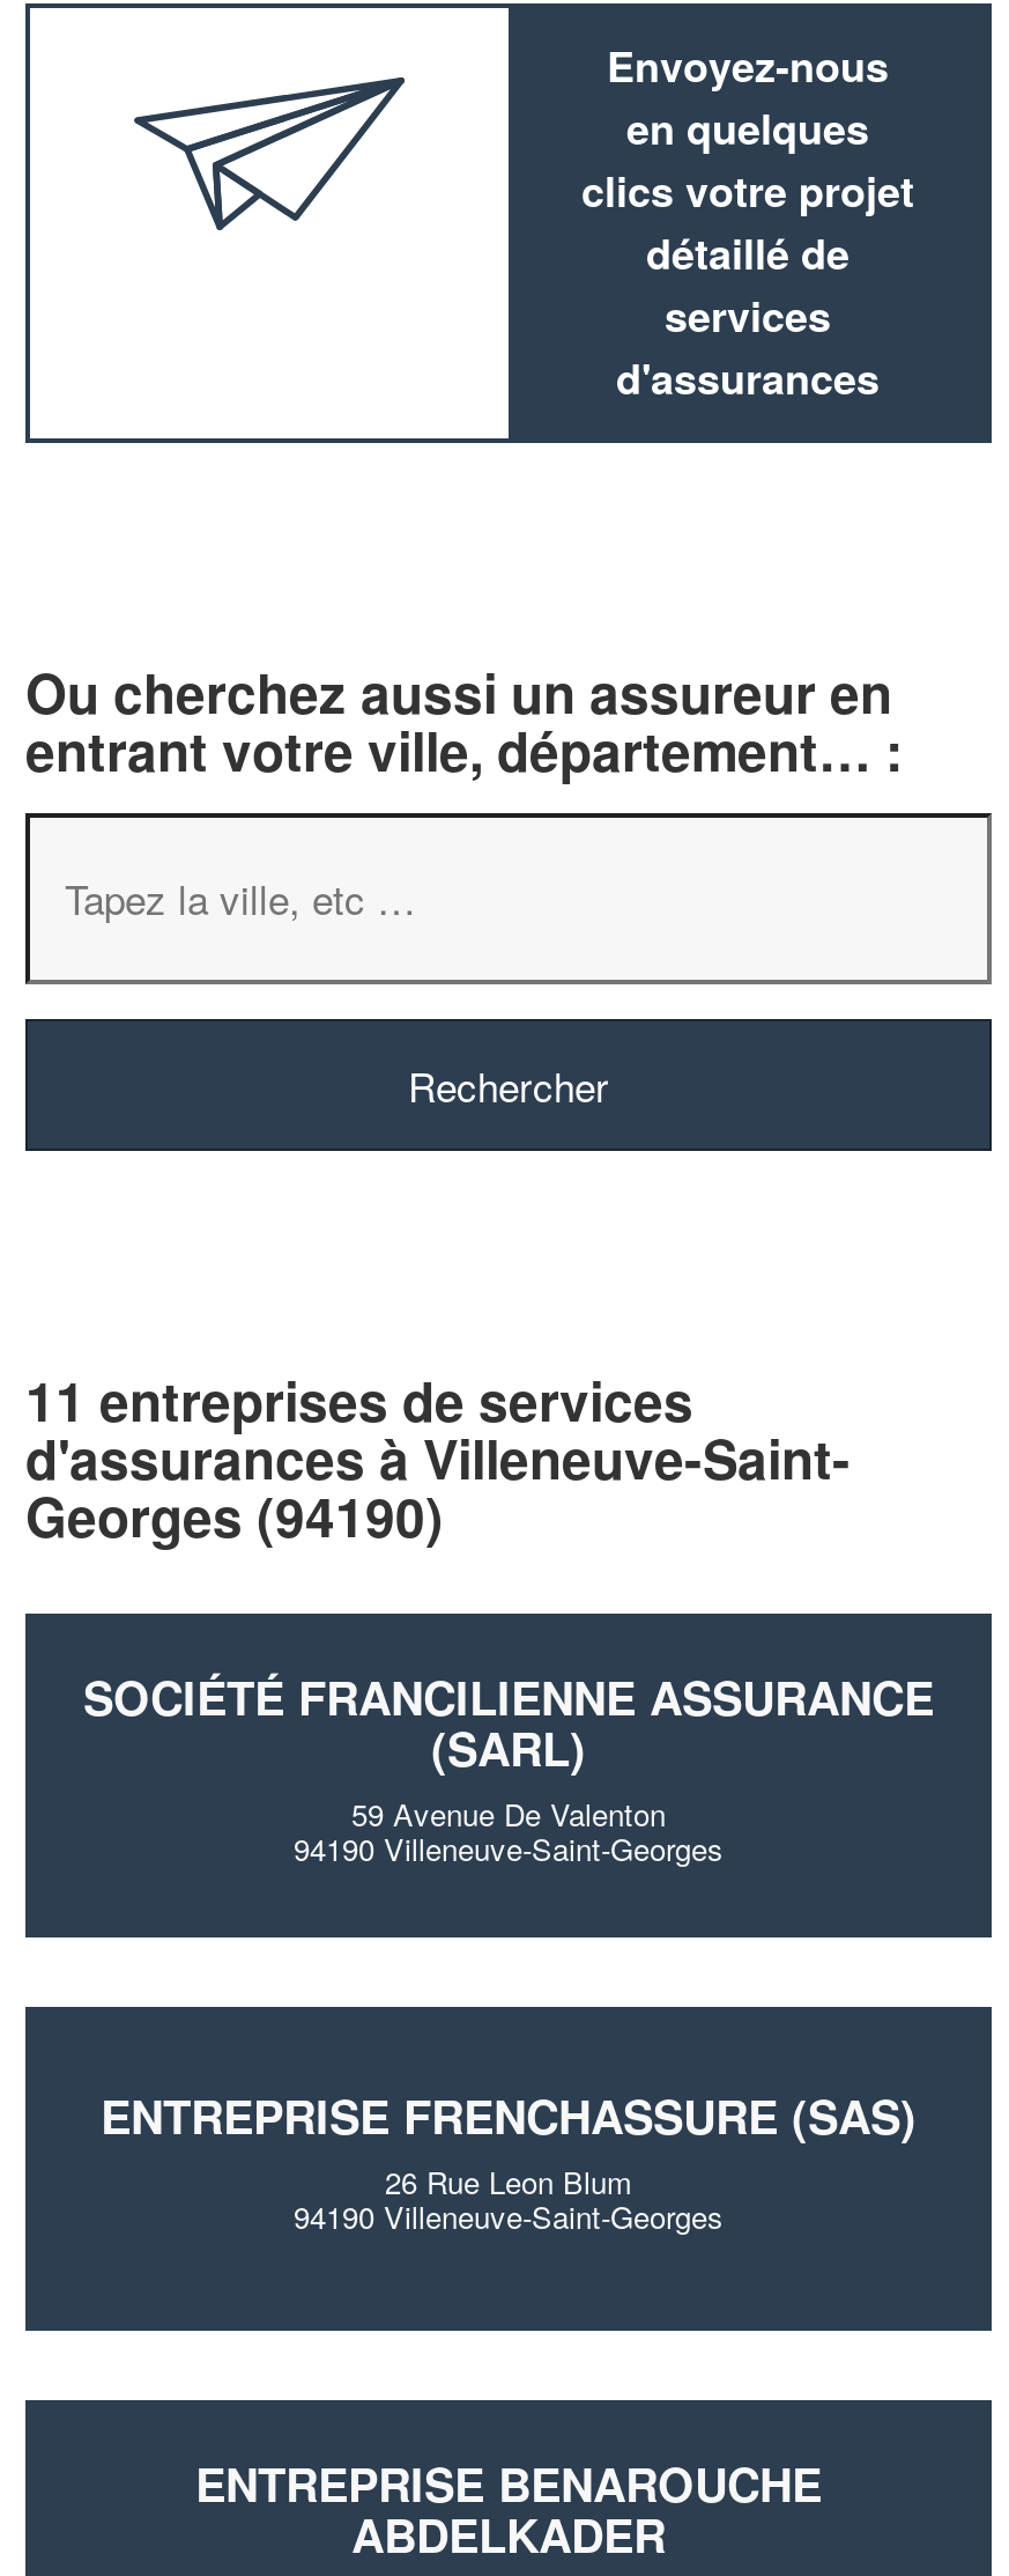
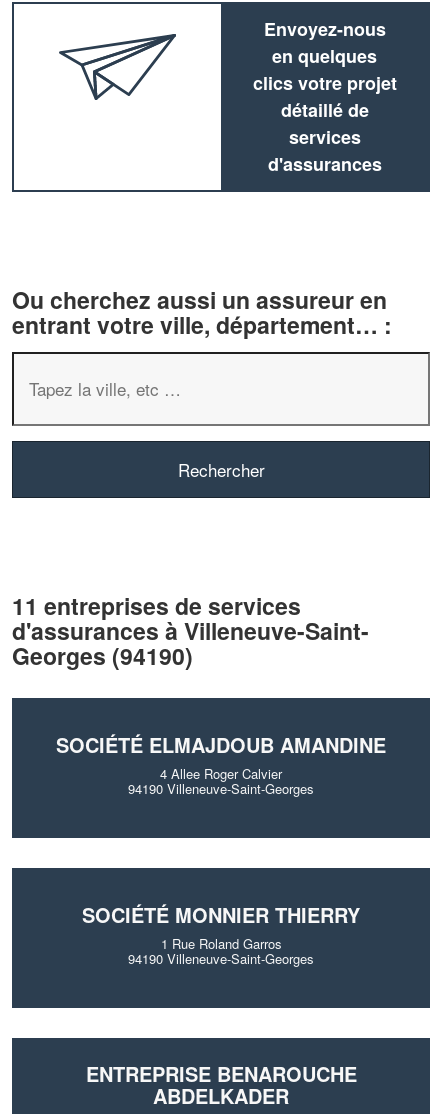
- SOCIÉTÉ FRANCILIENNE ASSURANCE
- (SARL)
- 59 Avenue De Valenton
+ SOCIÉTÉ ELMAJDOUB AMANDINE
+ 4 Allee Roger Calvier

- ENTREPRISE FRENCHASSURE (SAS)
- 26 Rue Leon Blum
+ SOCIÉTÉ MONNIER THIERRY
+ 1 Rue Roland Garros
